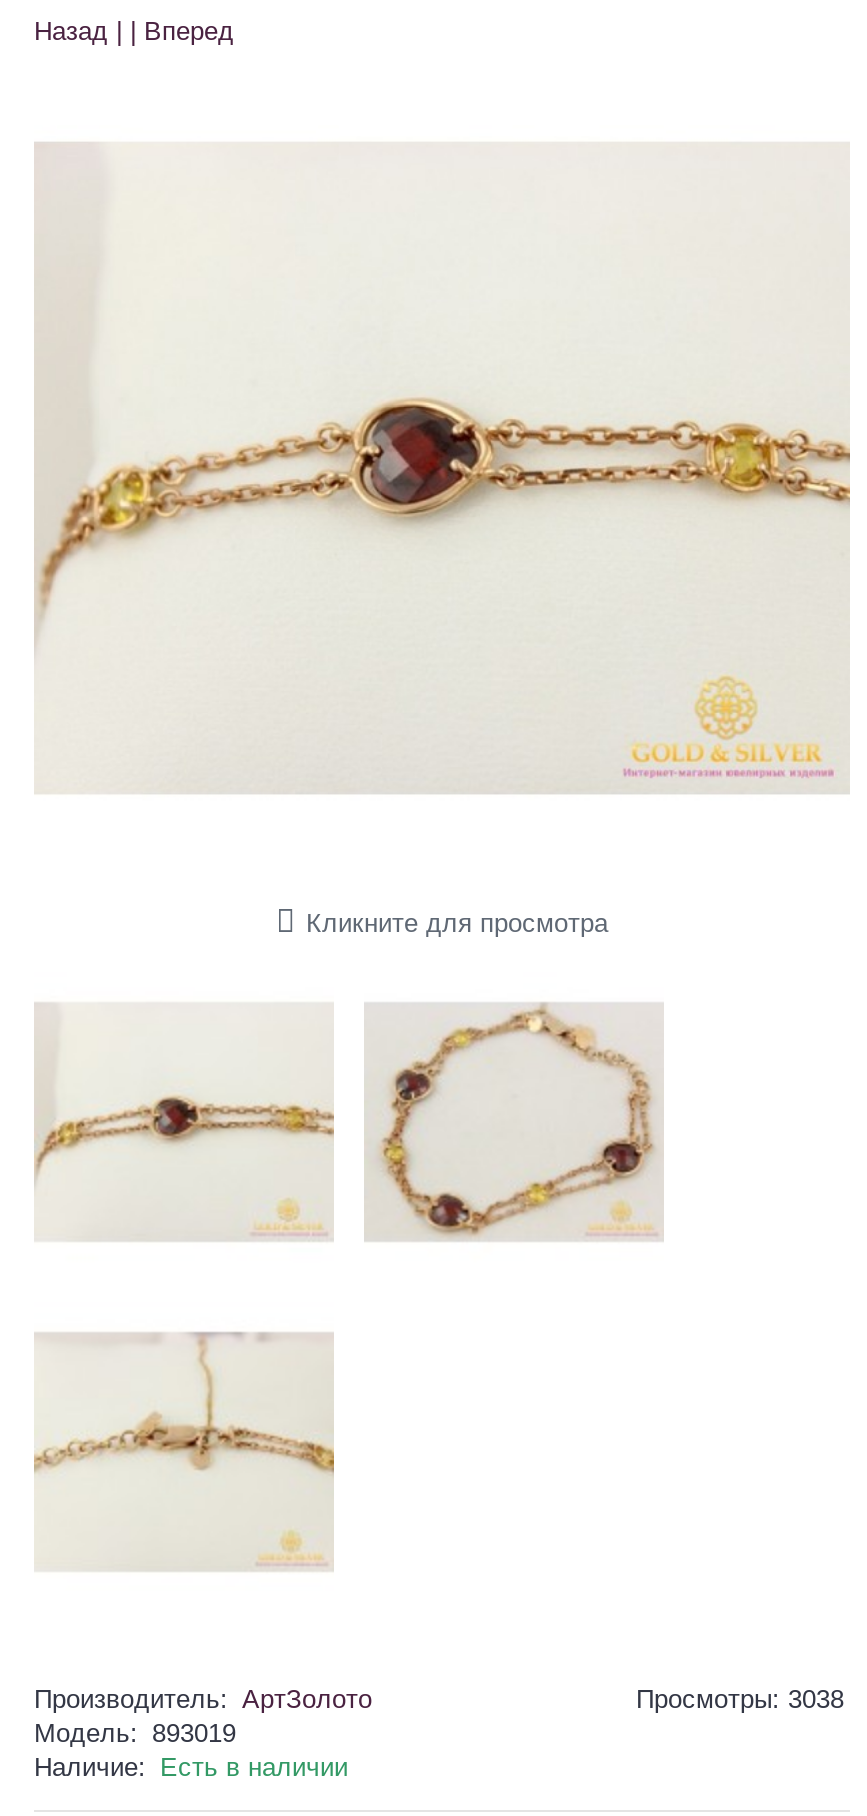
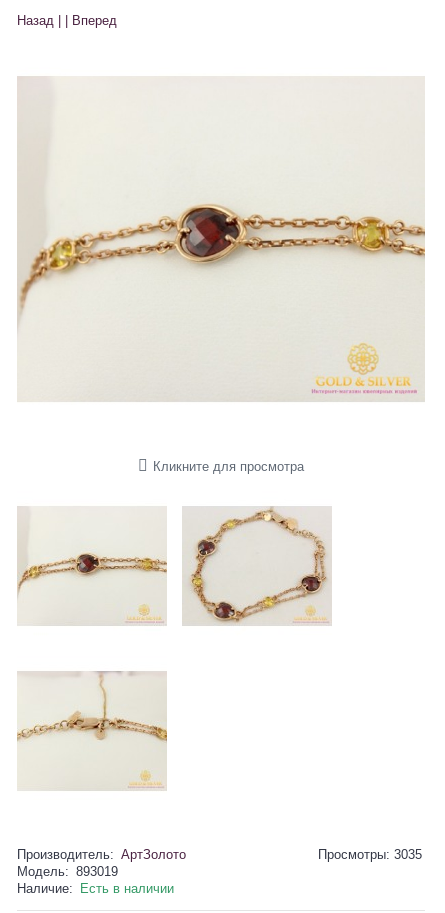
- Просмотры: 3038
+ Просмотры: 3035
